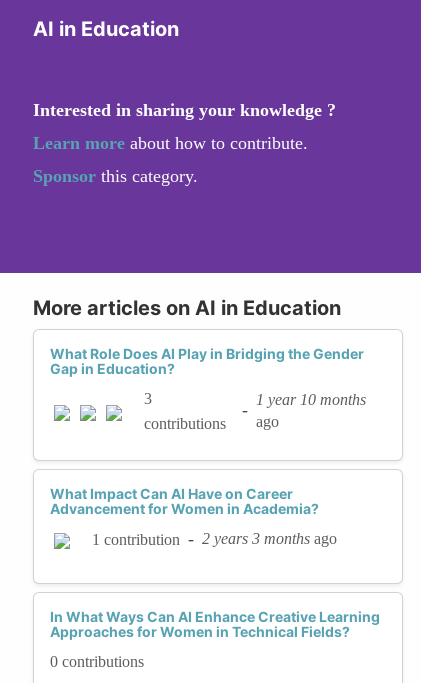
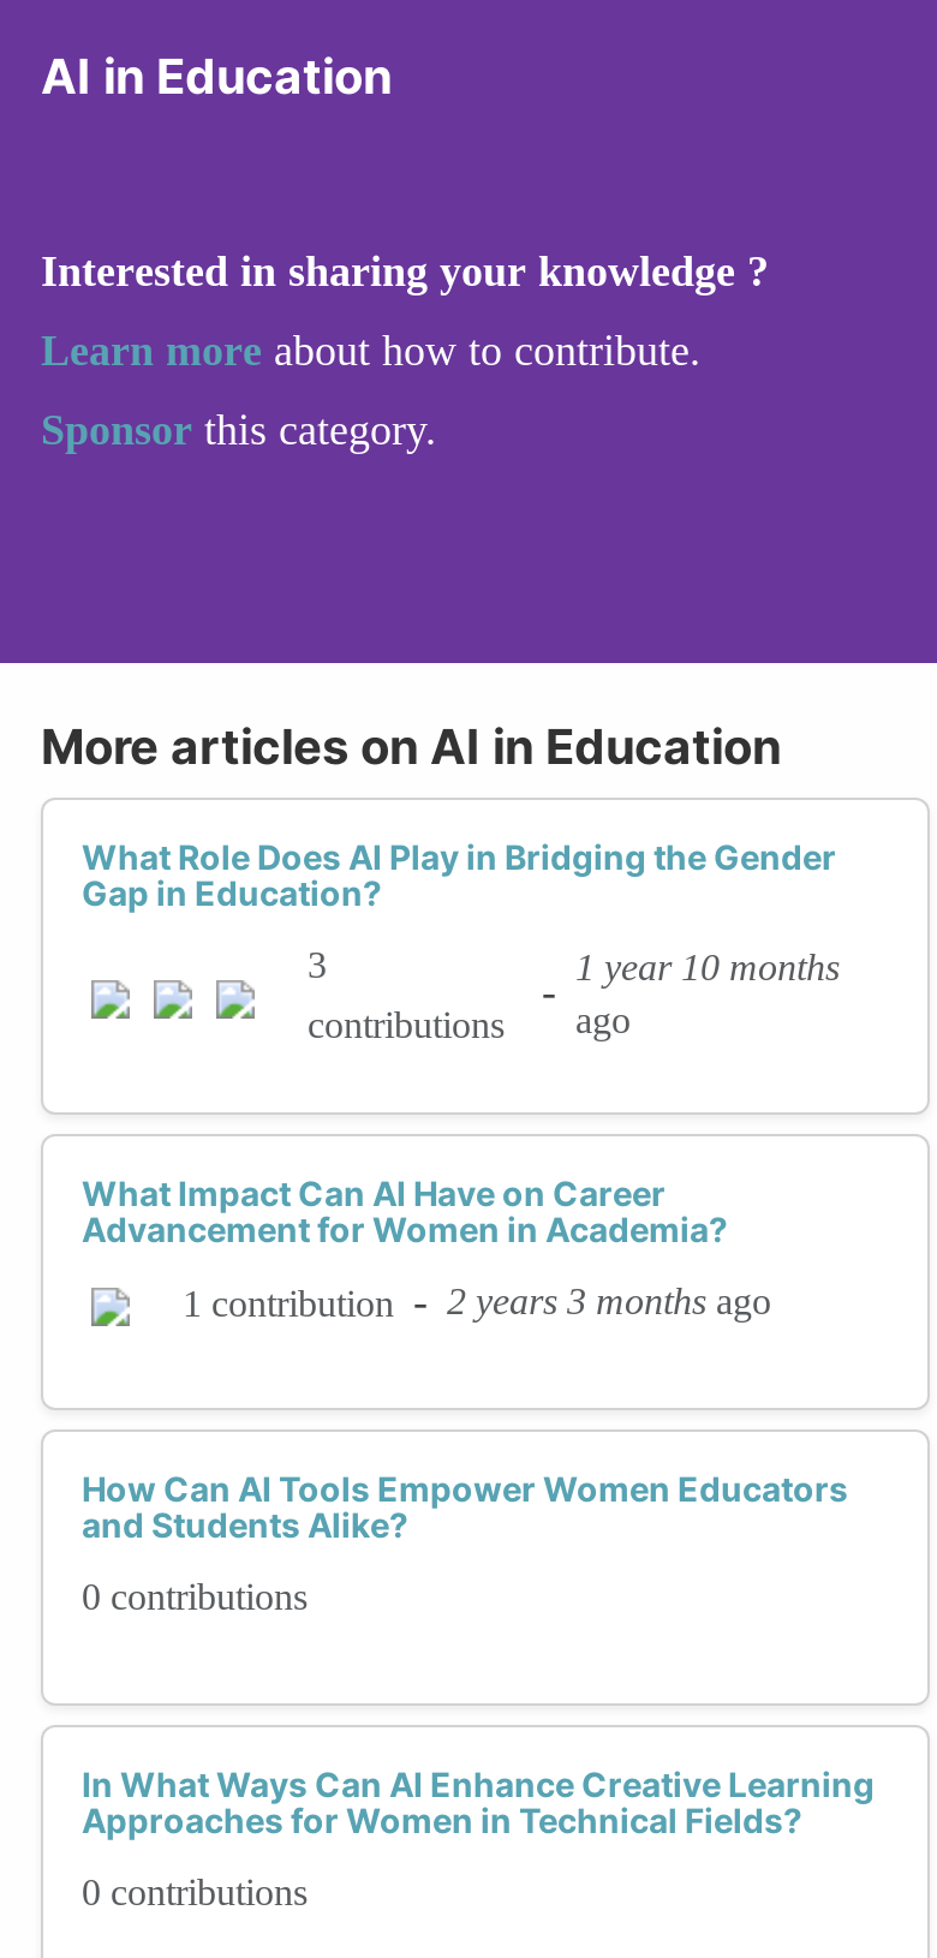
+ How Can AI Tools Empower Women Educators
+ and Students Alike?
+ 0 contributions
